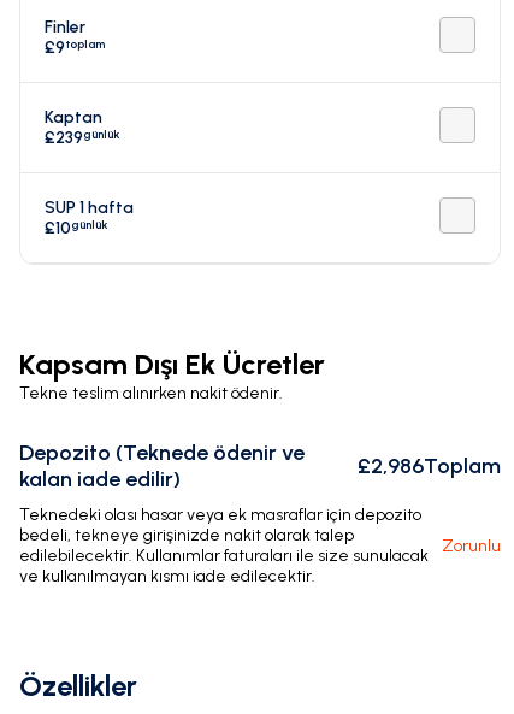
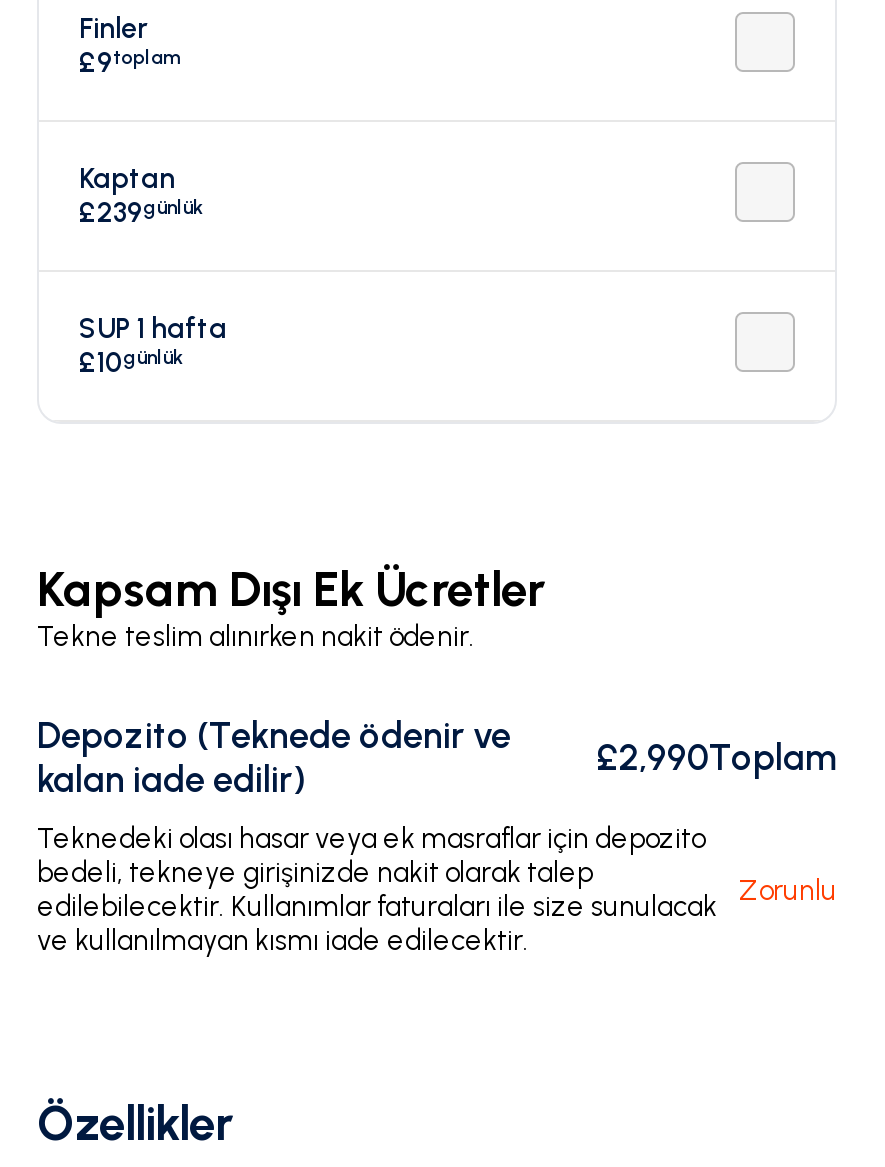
- Depozito (Teknede ödenir ve £2,986Toplam
+ Depozito (Teknede ödenir ve £2,990Toplam
